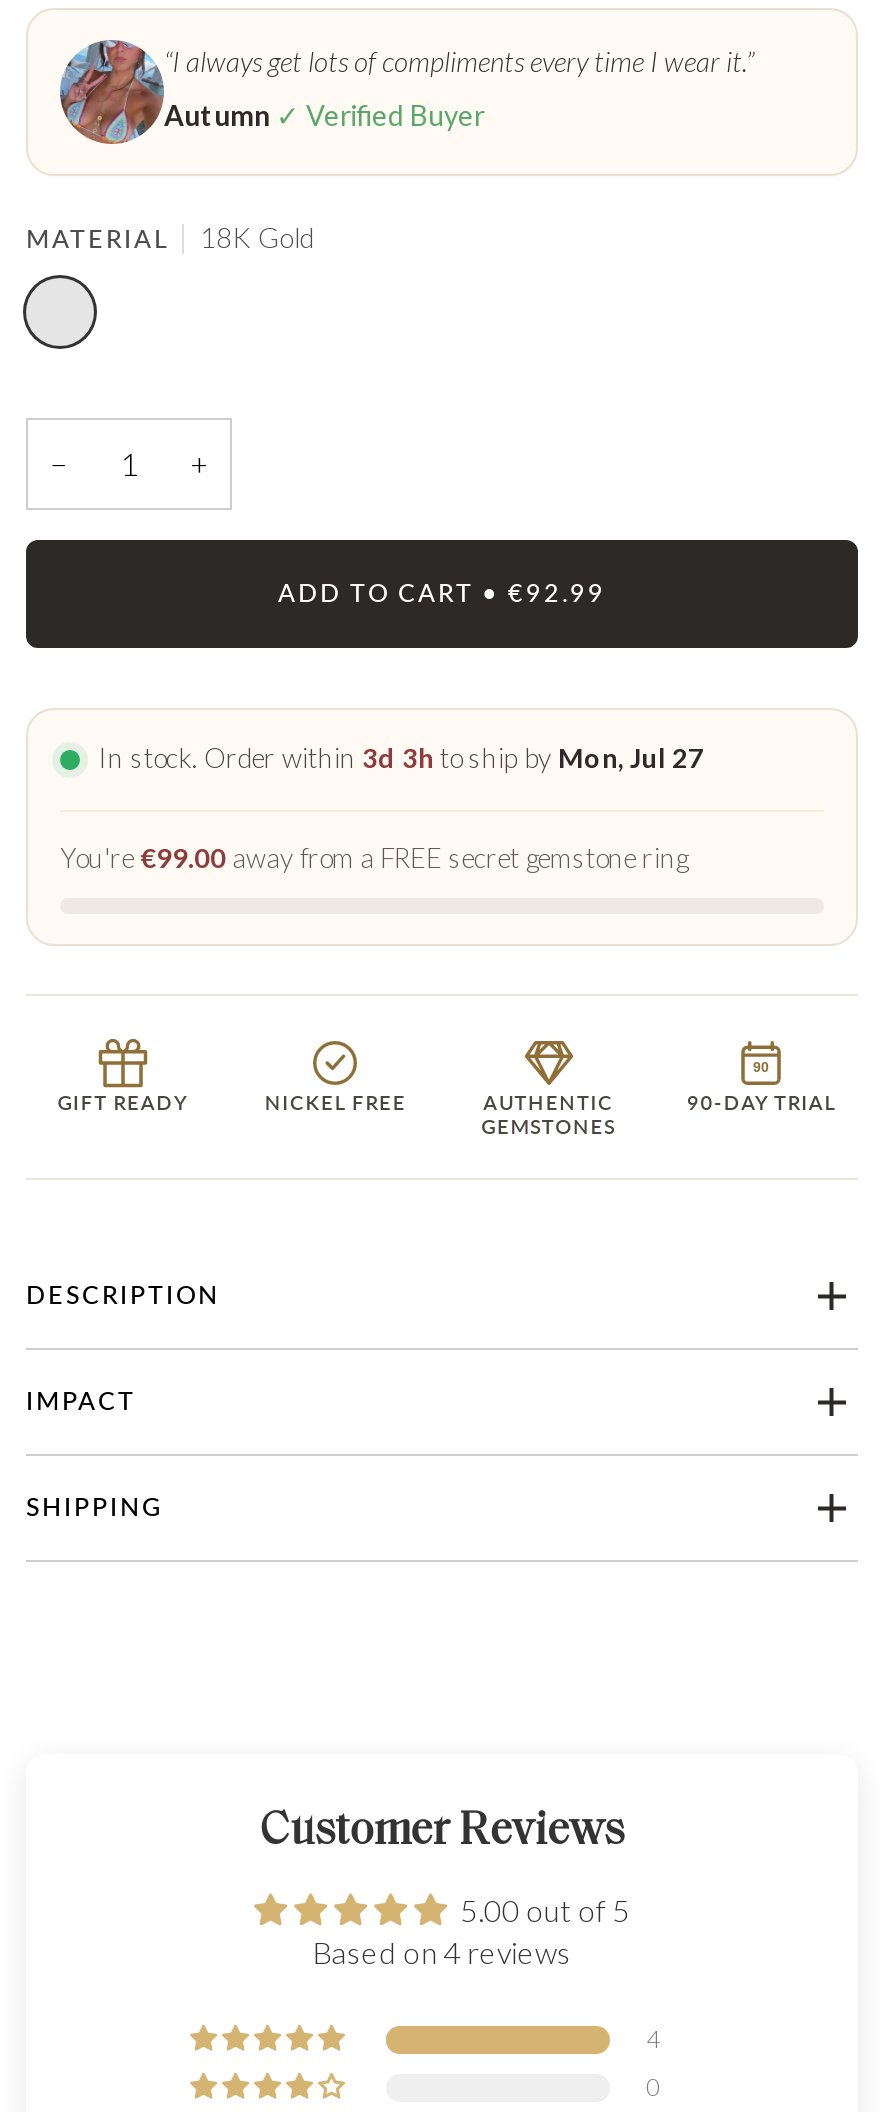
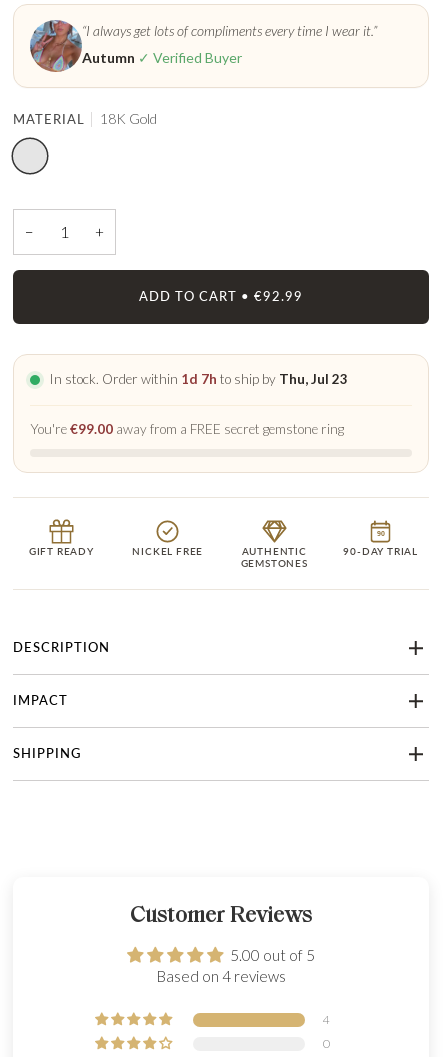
- In stock. Order within 3d 3h to ship by Mon, Jul 27
+ In stock. Order within 1d 7h to ship by Thu, Jul 23
